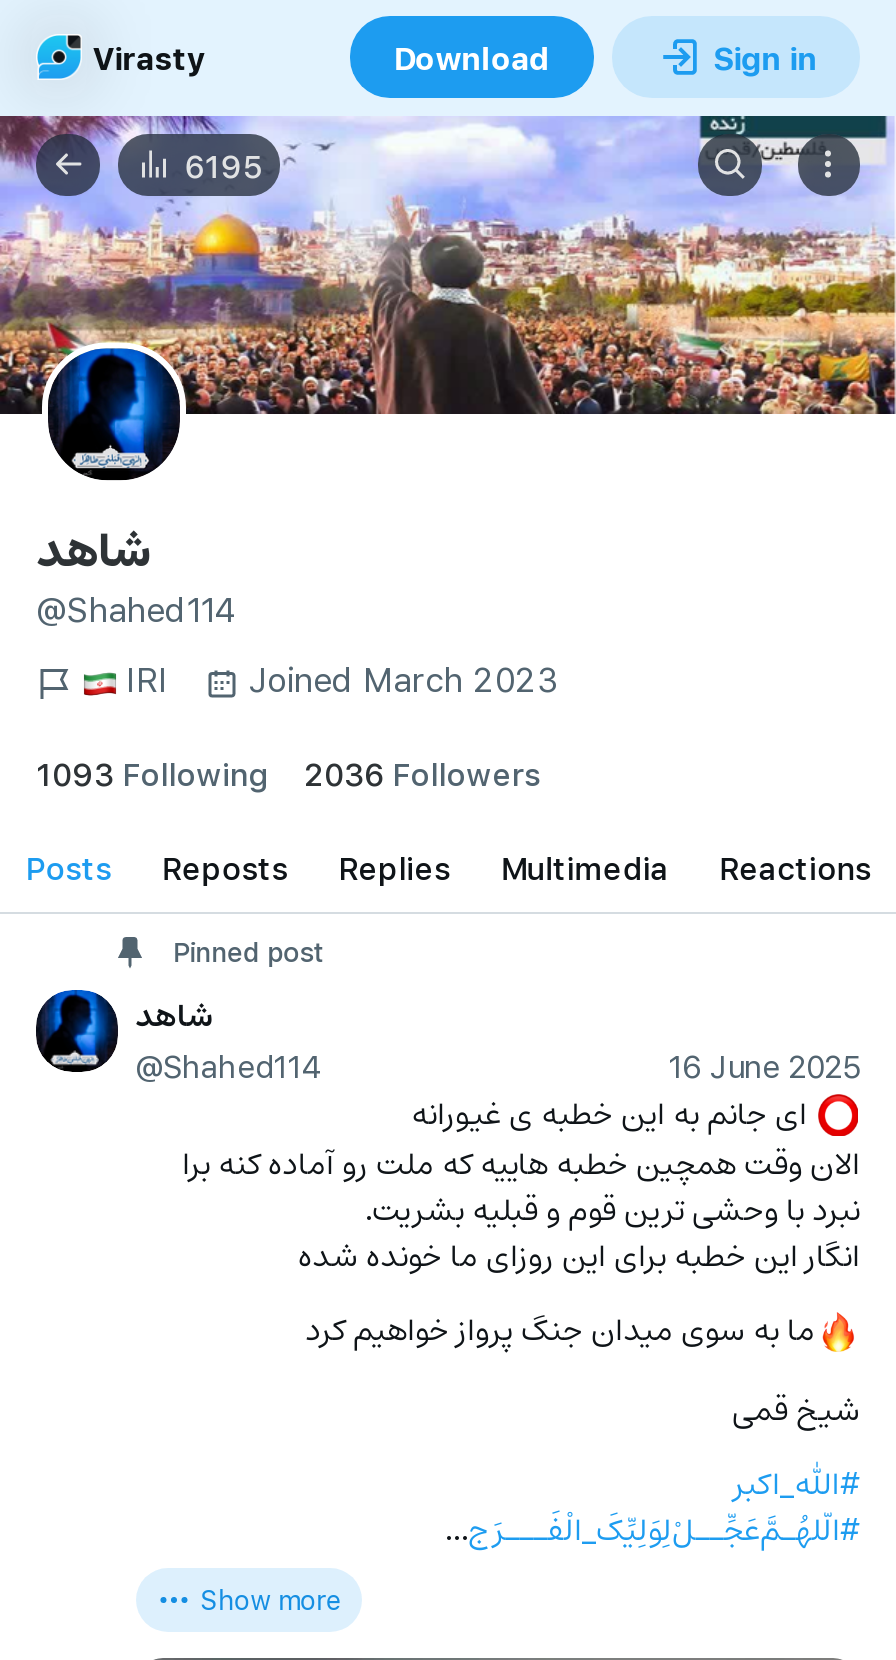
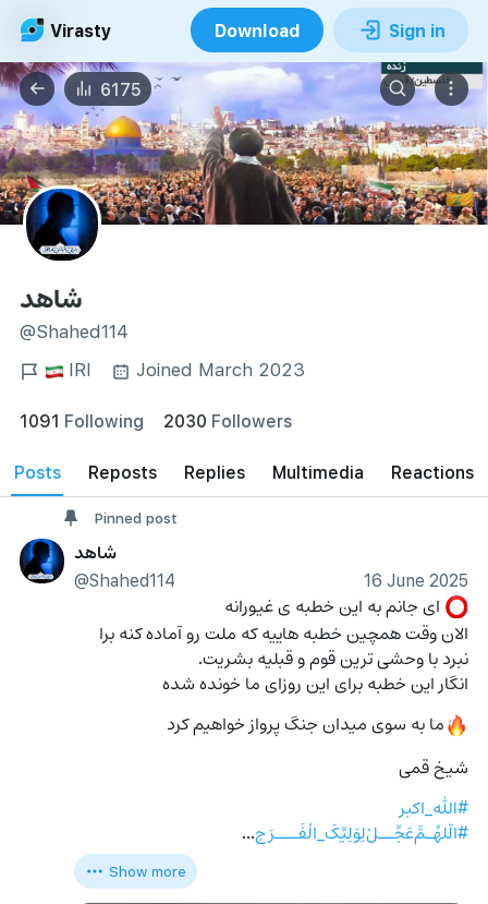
- 6195
+ 6175

- 1093 Following
+ 1091 Following

- 2036 Followers
+ 2030 Followers
